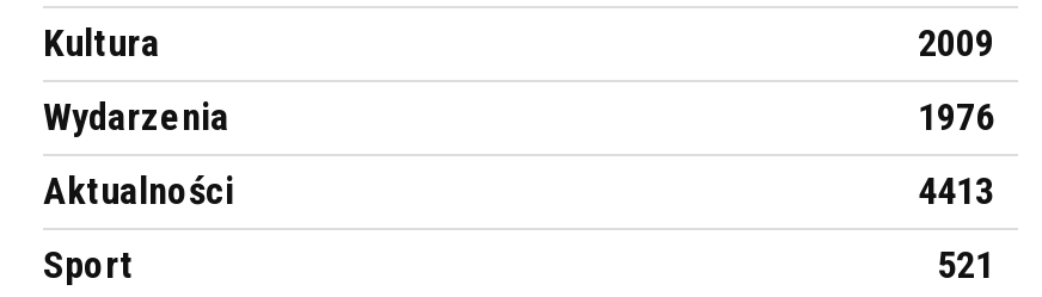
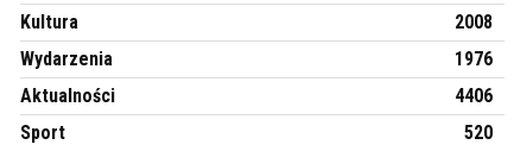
- 2009
+ 2008

- 4413
+ 4406

- 521
+ 520
